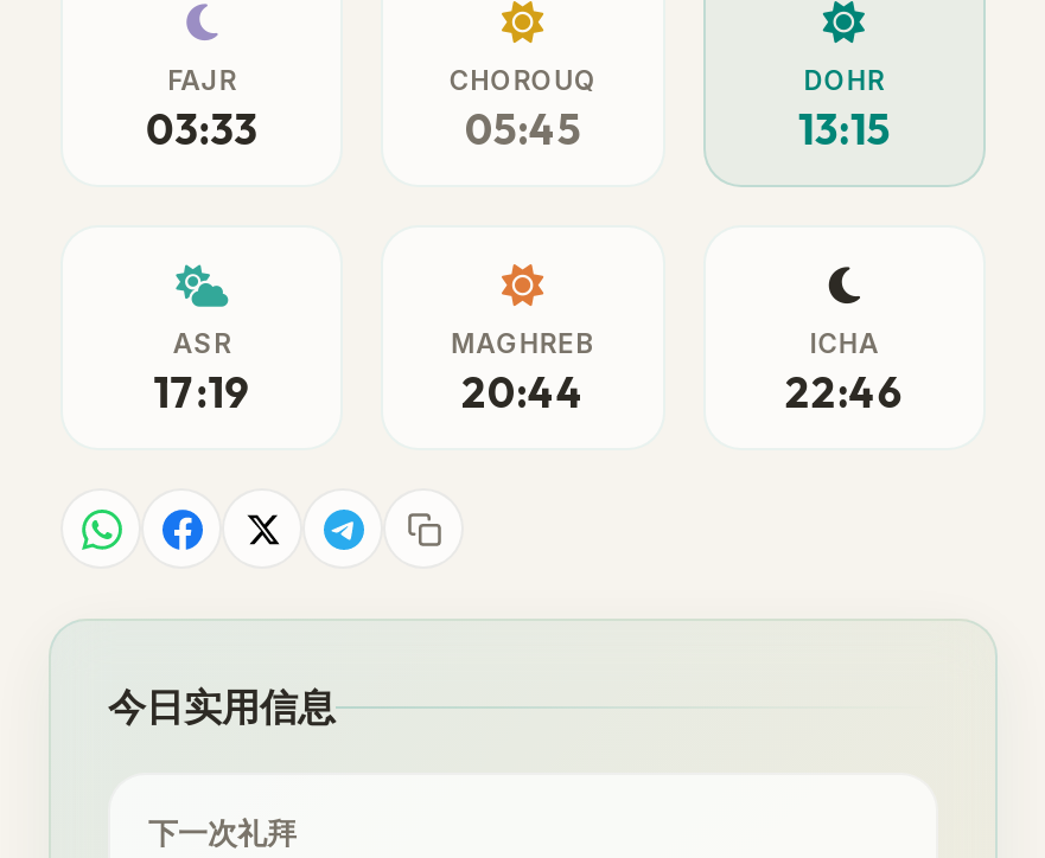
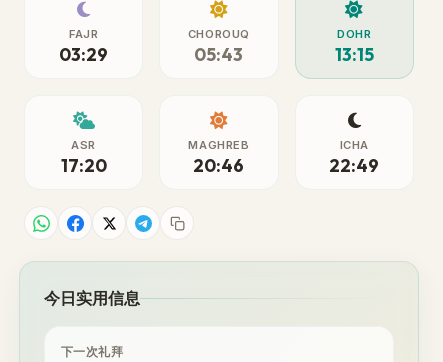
- 03:33
+ 03:29

- 05:45
+ 05:43

- 17:19
+ 17:20

- 20:44
+ 20:46

- 22:46
+ 22:49
